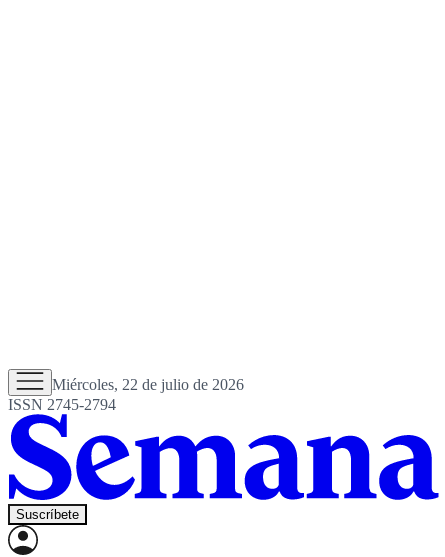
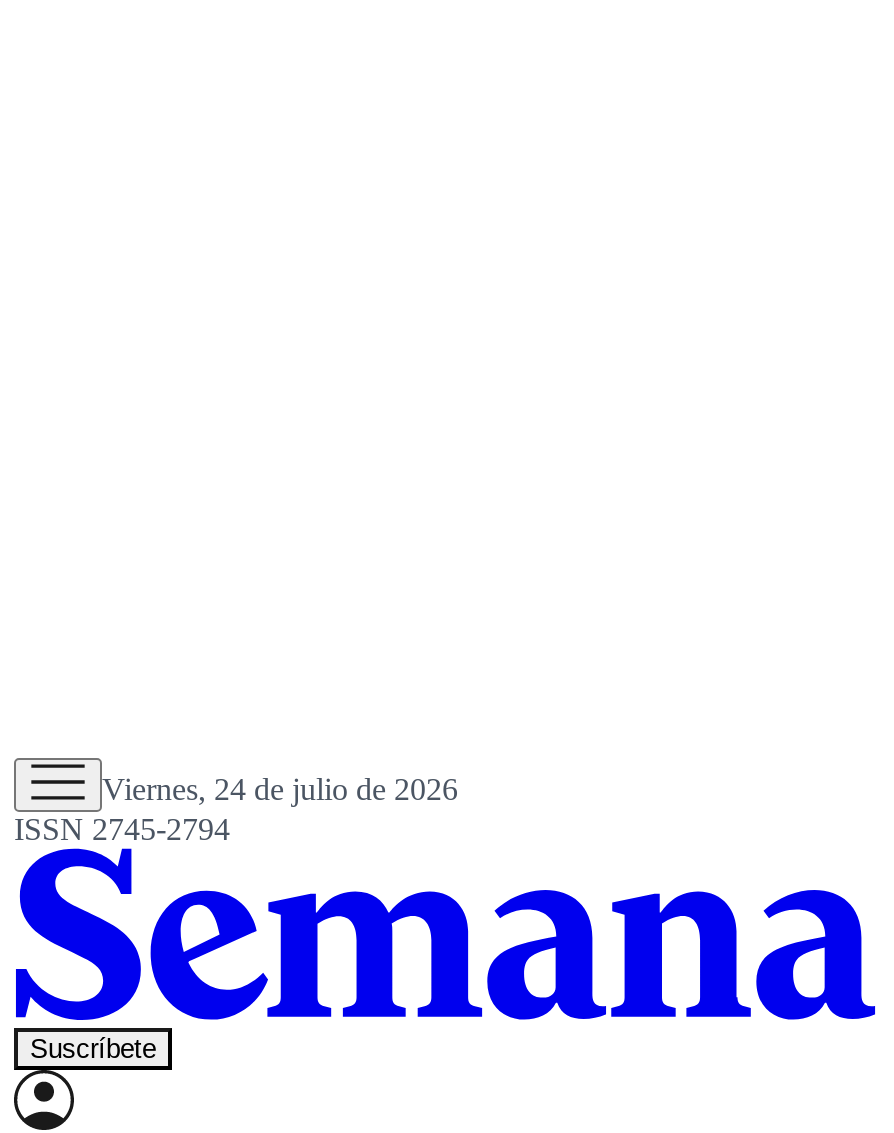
- Miércoles, 22 de julio de 2026
+ Viernes, 24 de julio de 2026
